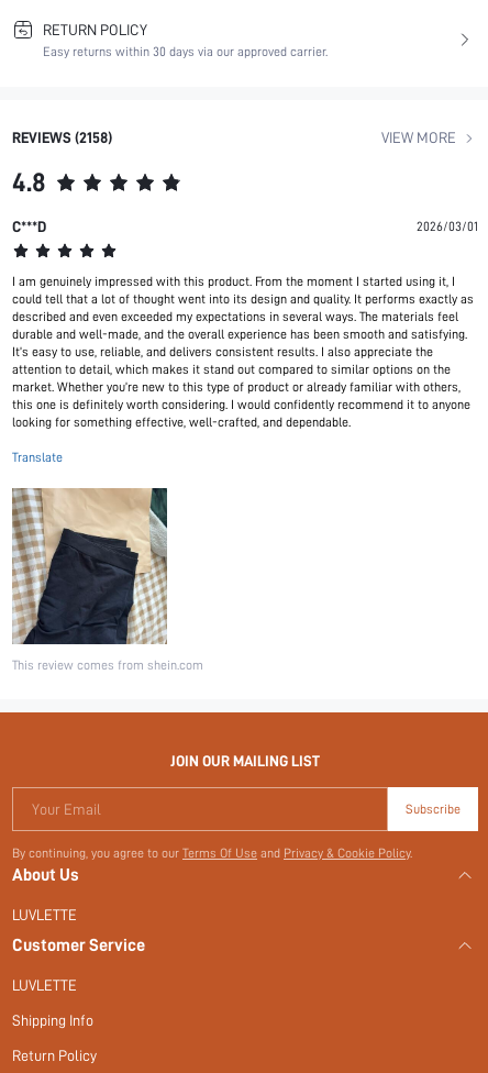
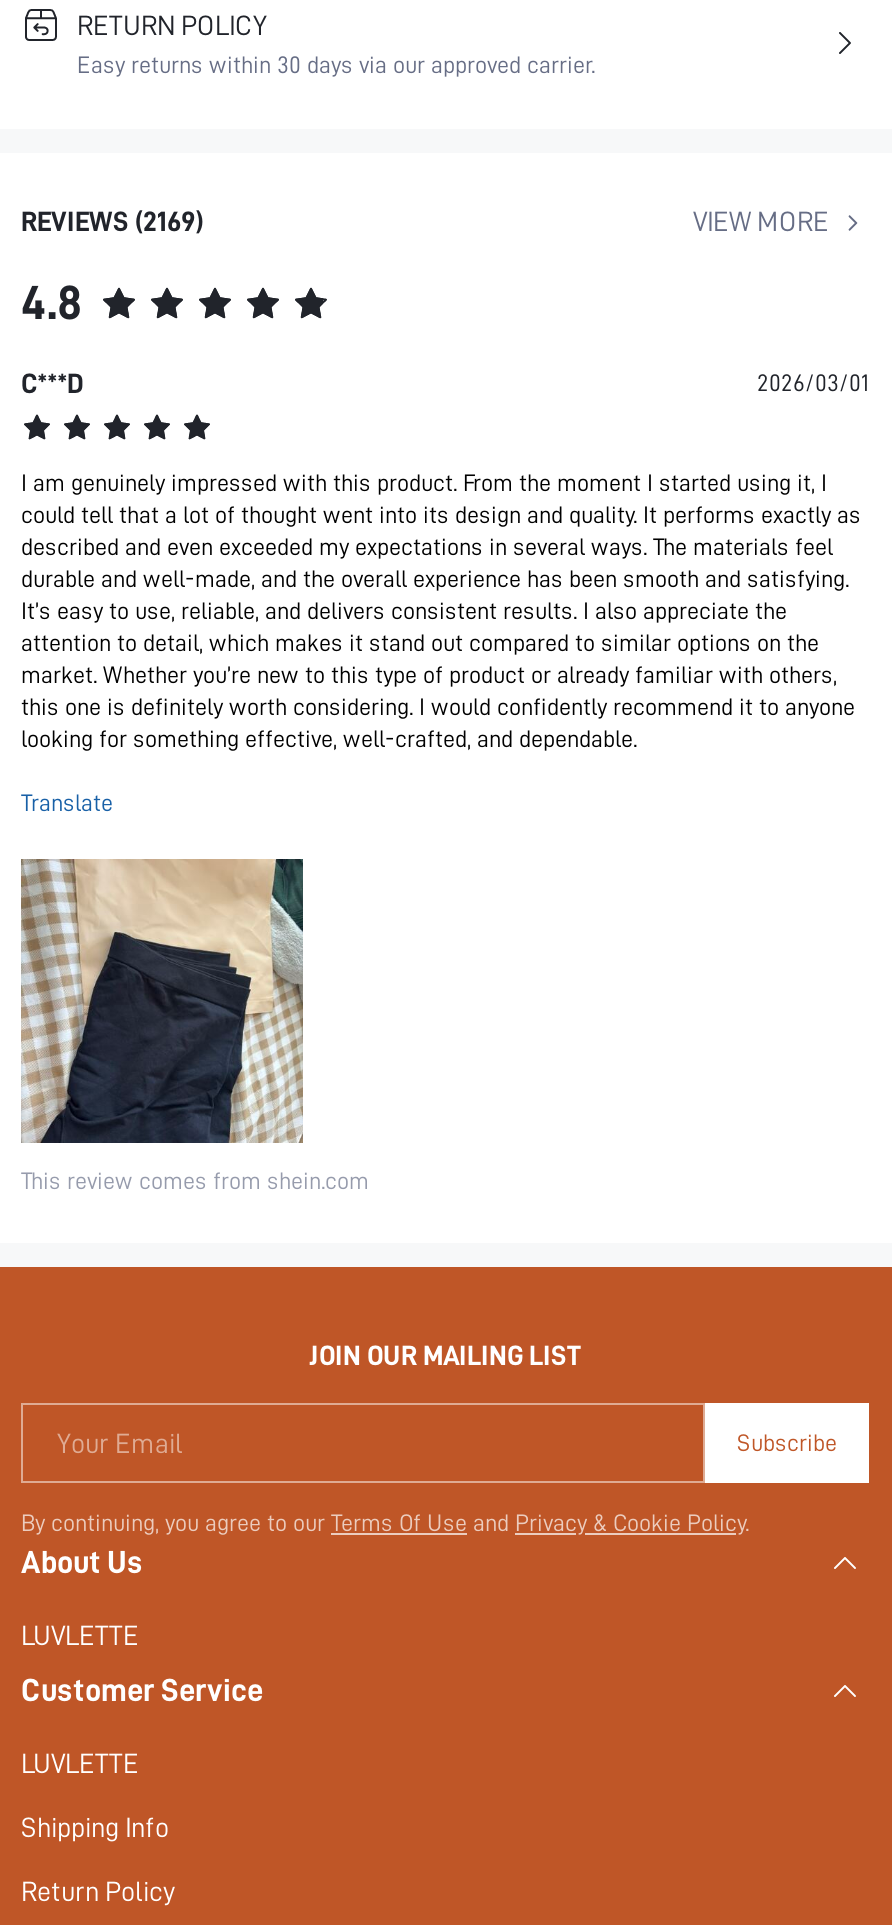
- REVIEWS (2158)
+ REVIEWS (2169)
